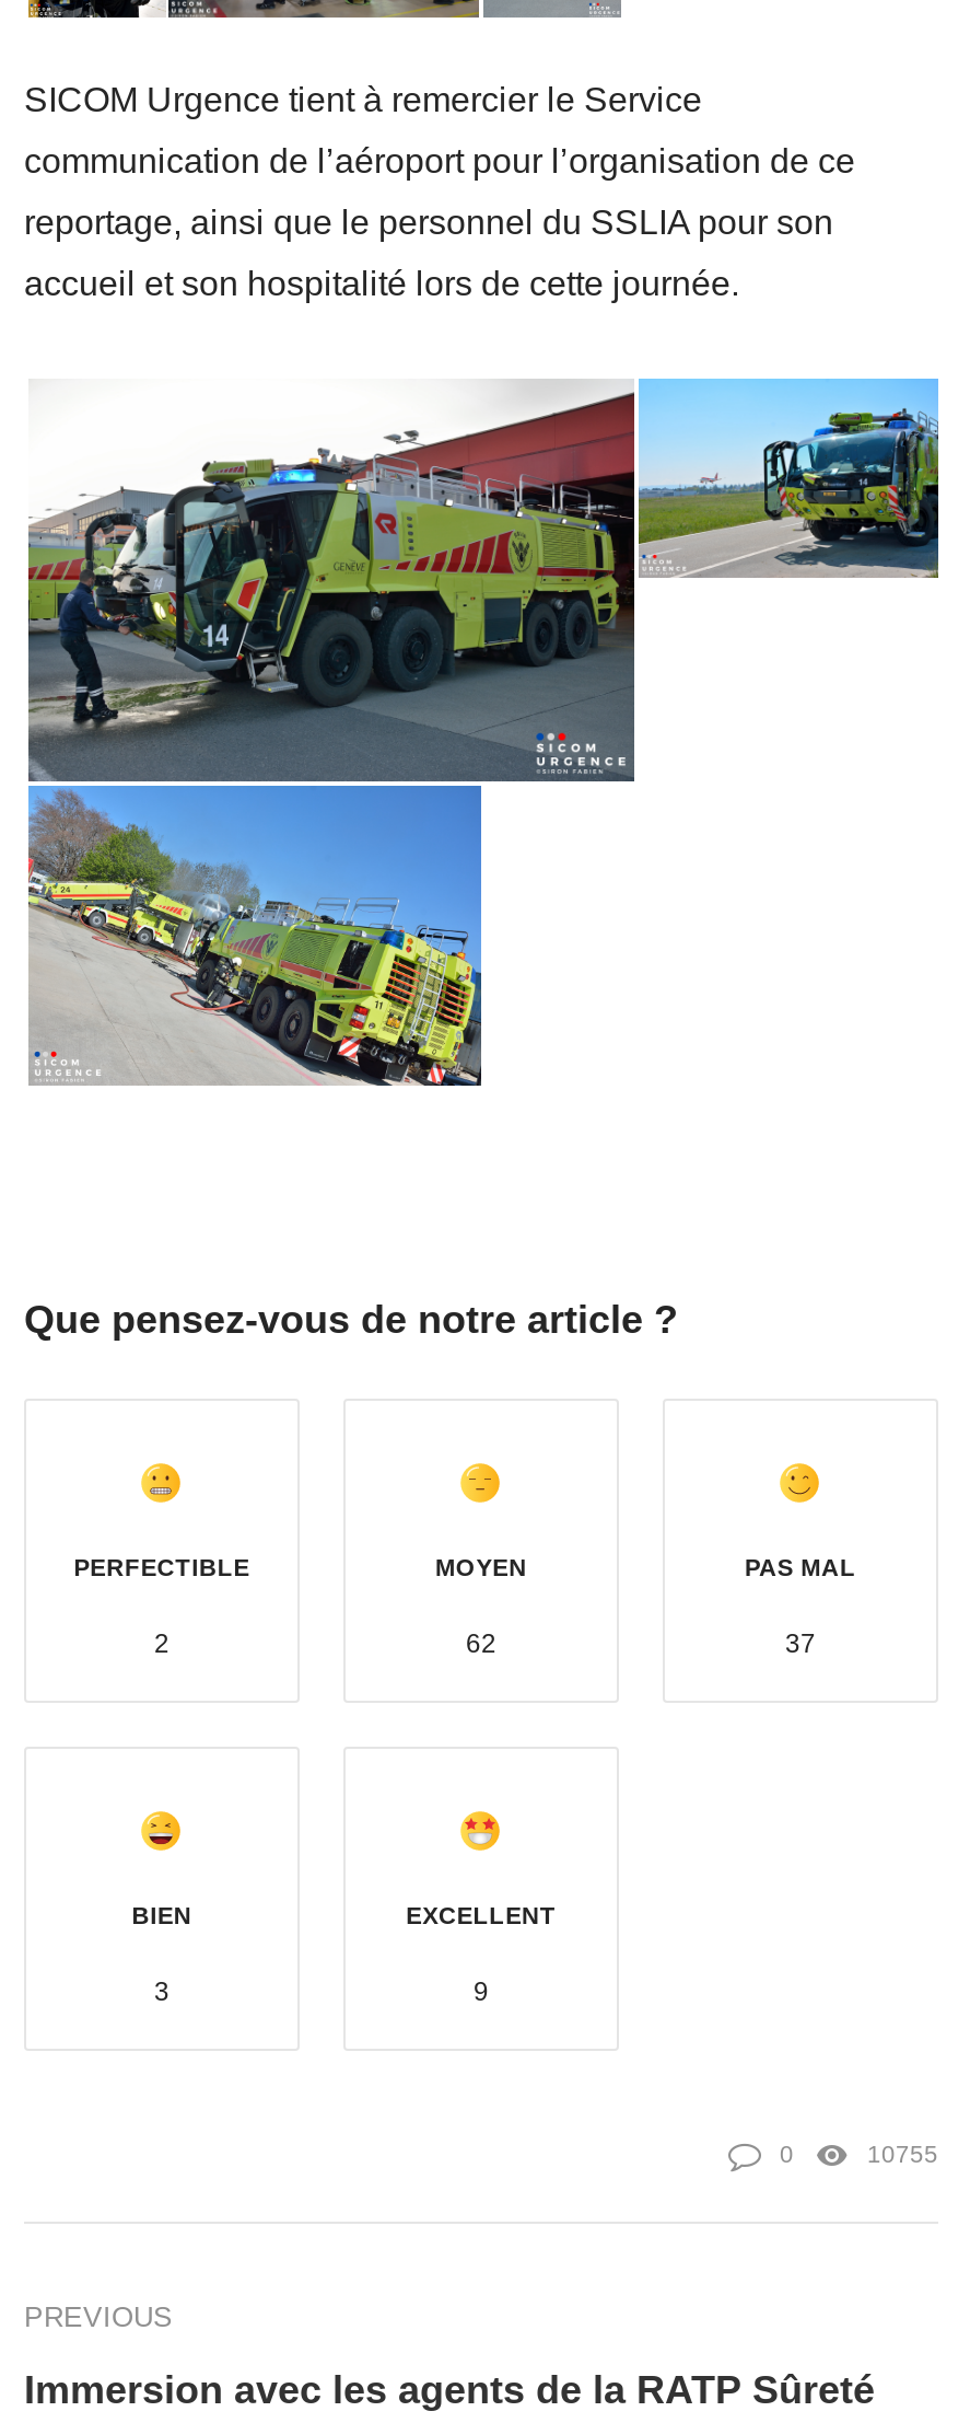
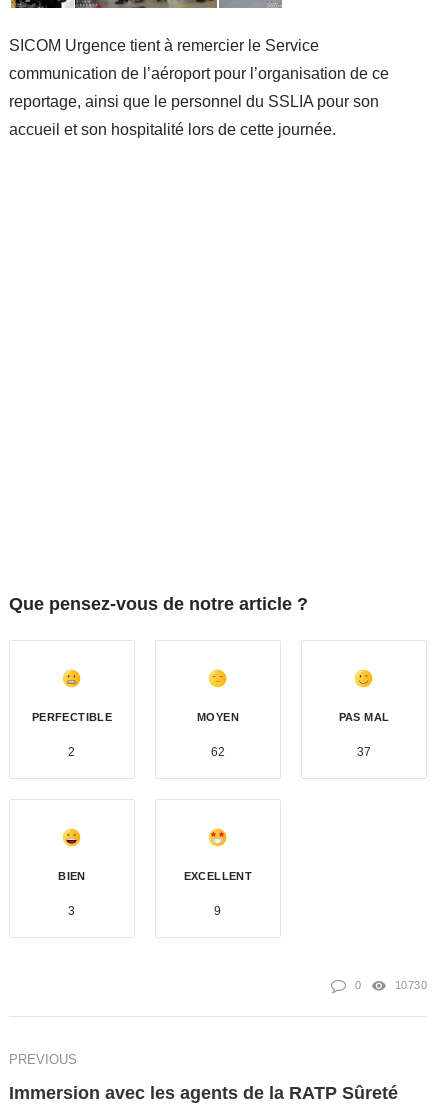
- [image]

- 10755
+ 10730
